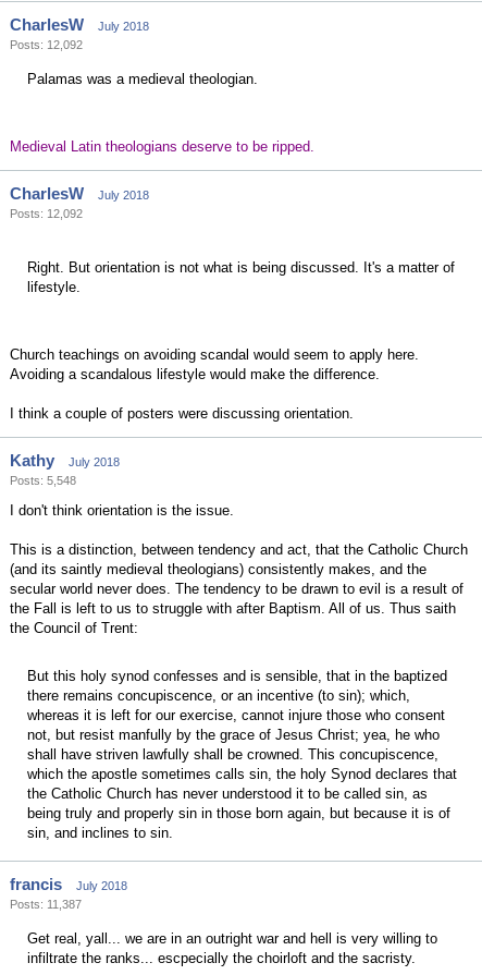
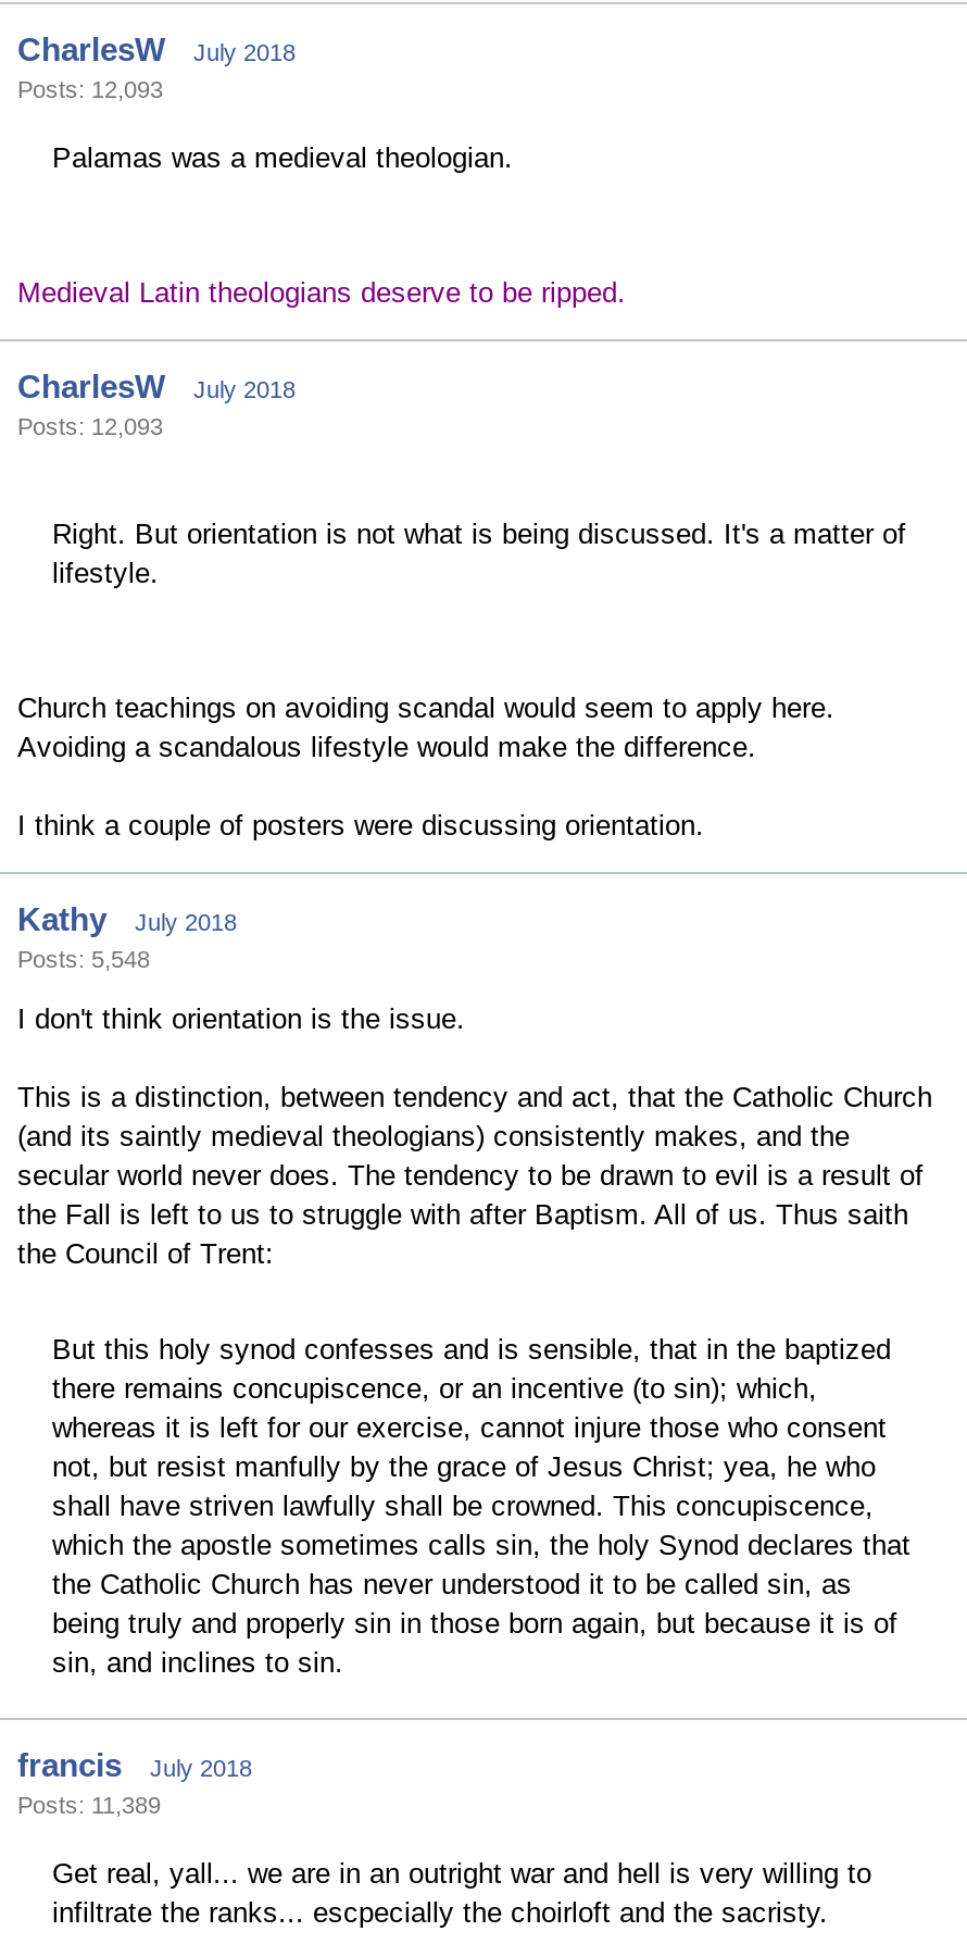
- Posts: 12,092
+ Posts: 12,093

- Posts: 12,092
+ Posts: 12,093

- Posts: 11,387
+ Posts: 11,389
